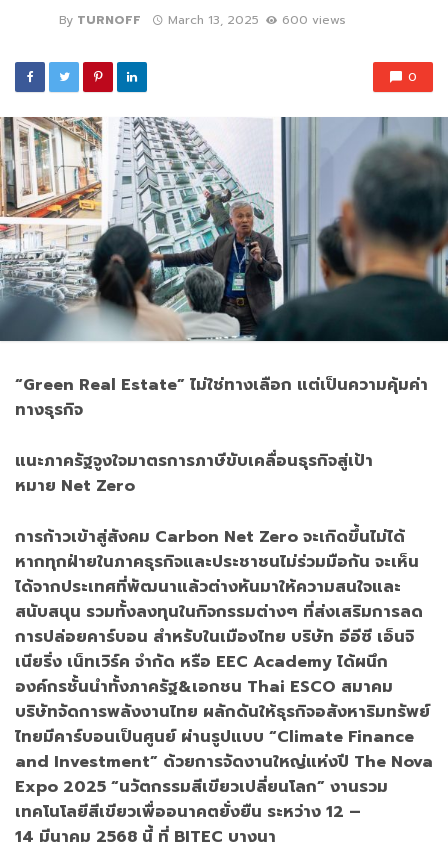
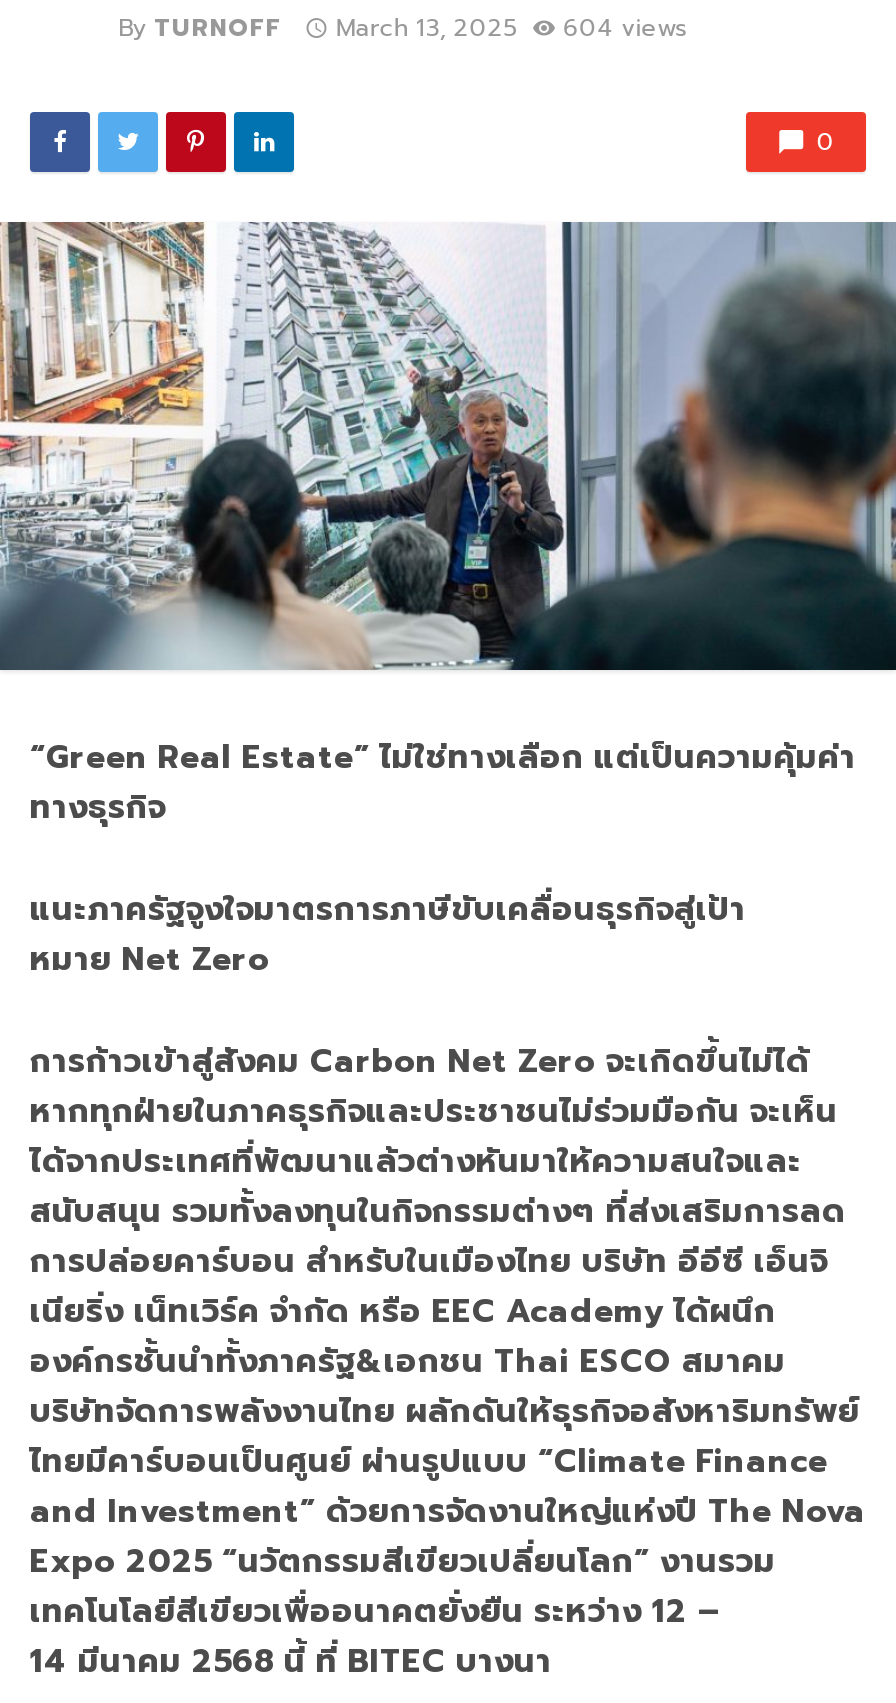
- By TURNOFF March 13, 2025 600 views
+ By TURNOFF March 13, 2025 604 views
